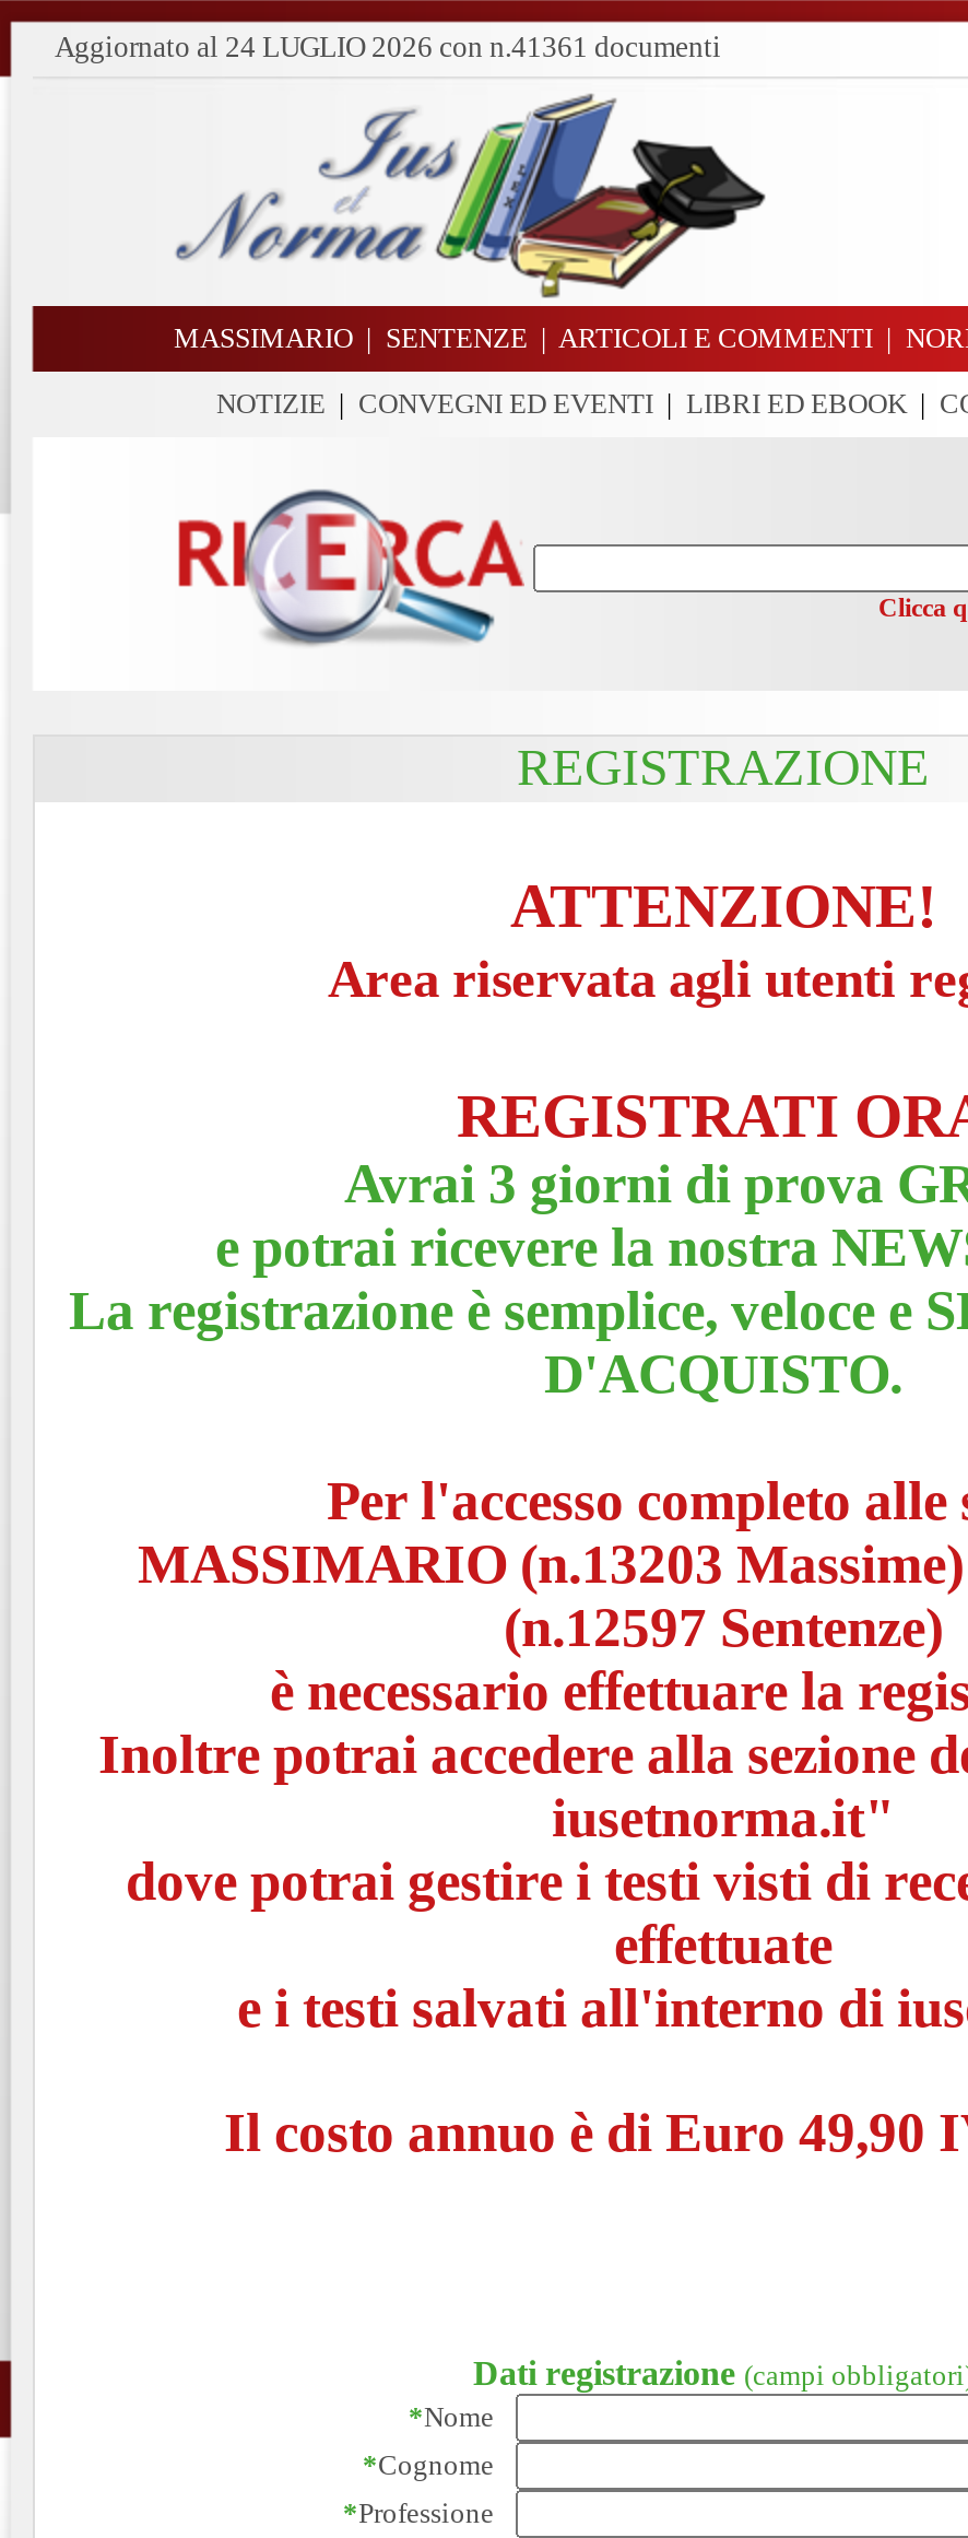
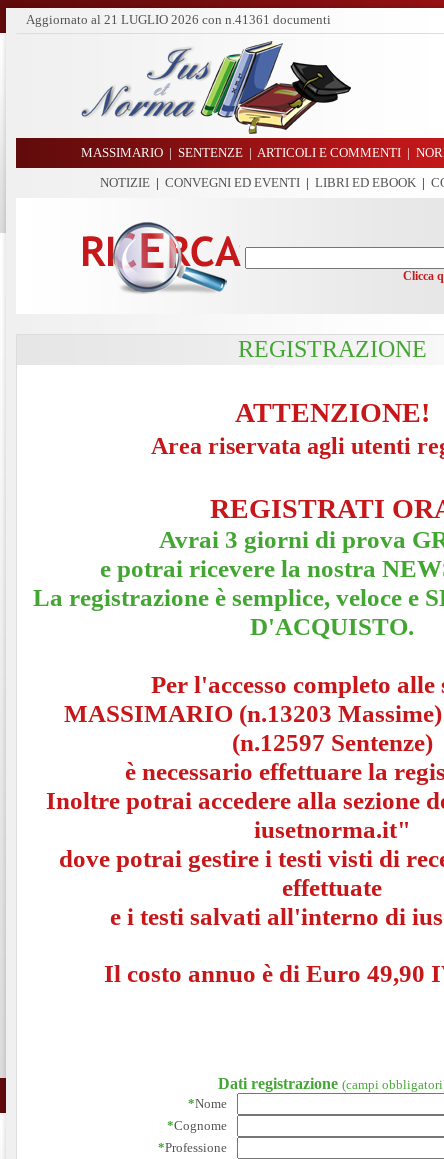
- Aggiornato al 24 LUGLIO 2026 con n.41361 documenti
+ Aggiornato al 21 LUGLIO 2026 con n.41361 documenti
